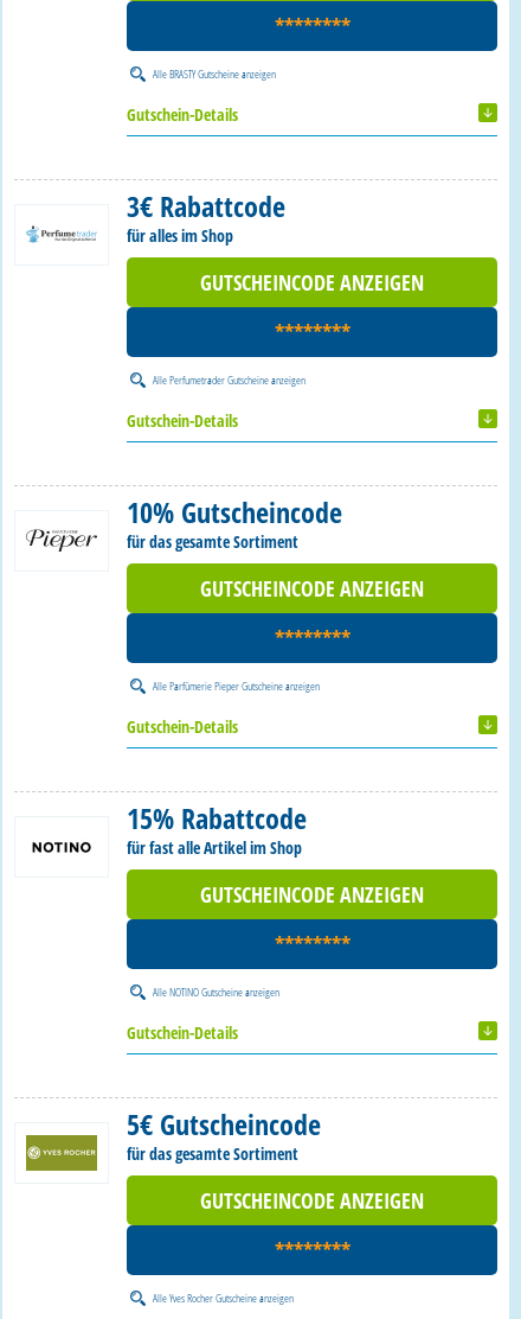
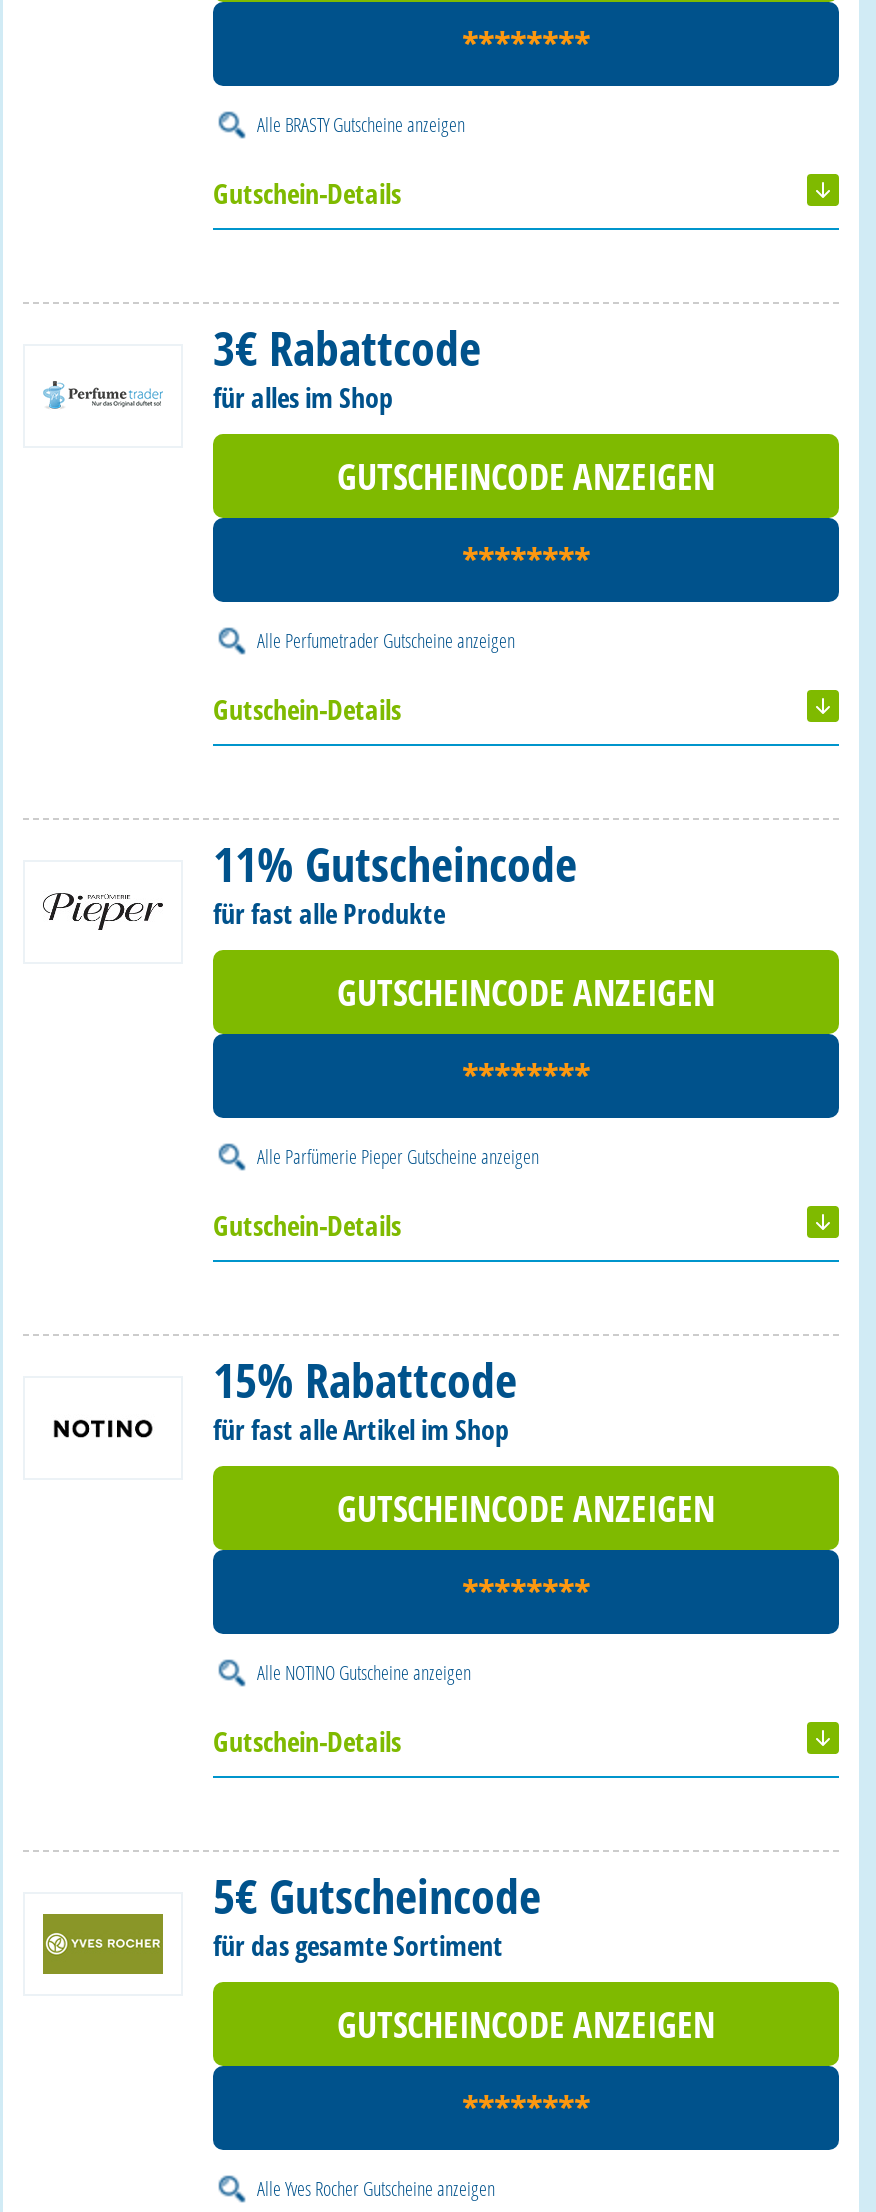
- 10% Gutscheincode
+ 11% Gutscheincode

- für das gesamte Sortiment
+ für fast alle Produkte
